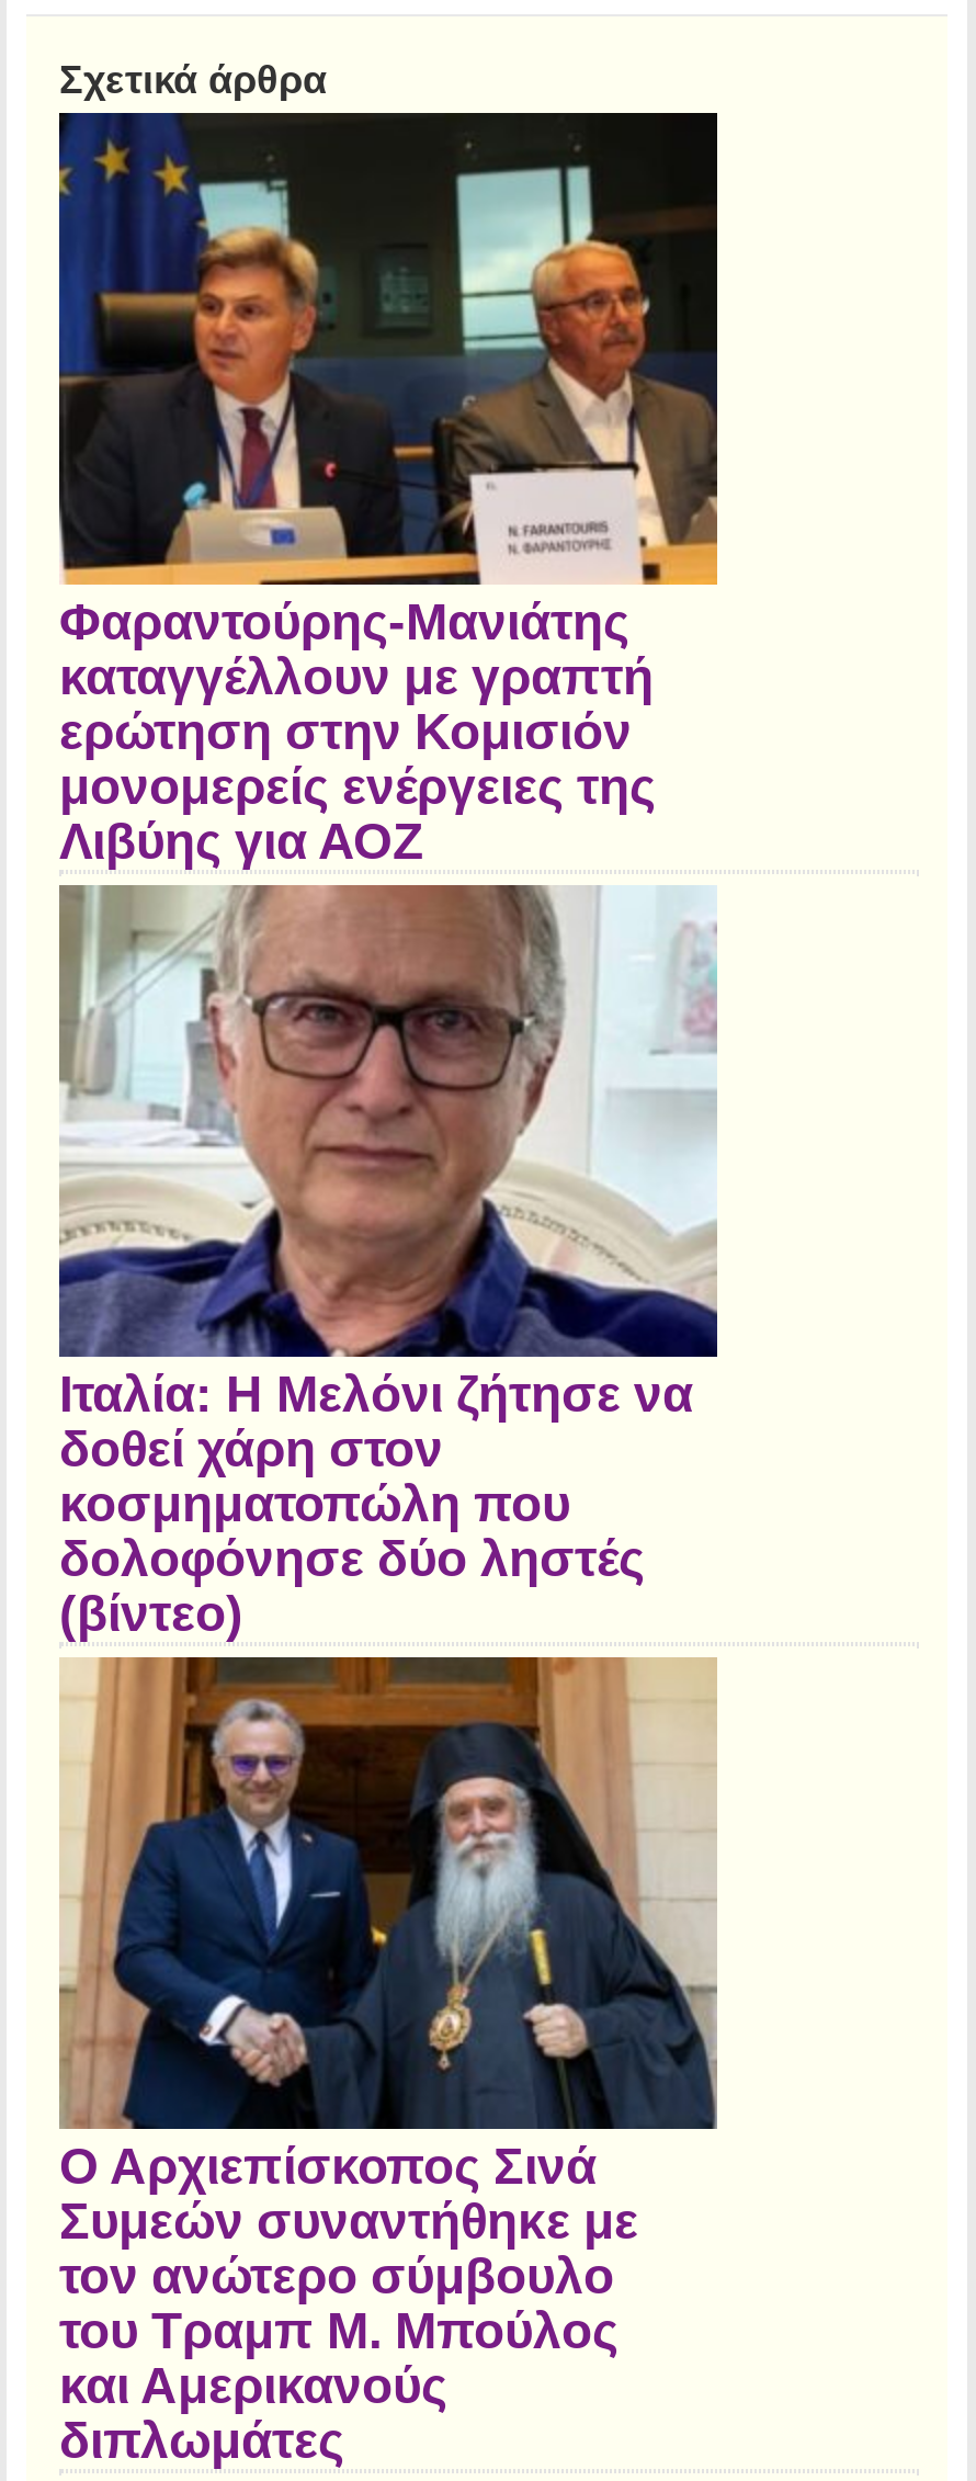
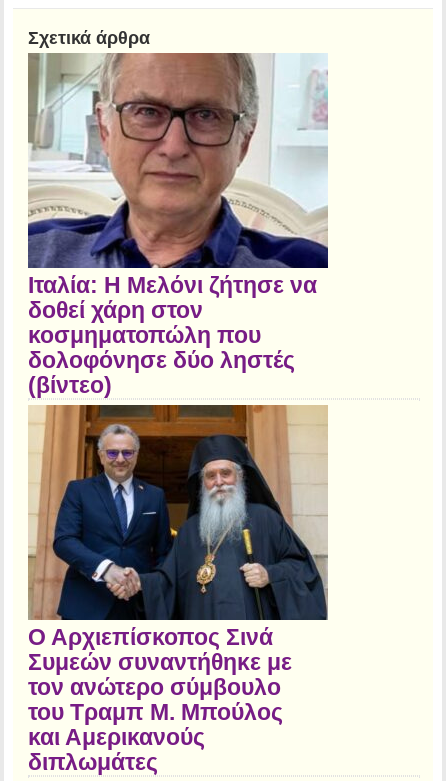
- [image]
- Φαραντούρης-Μανιάτης
- καταγγέλλουν με γραπτή
- ερώτηση στην Κομισιόν
- μονομερείς ενέργειες της
- Λιβύης για ΑΟΖ
